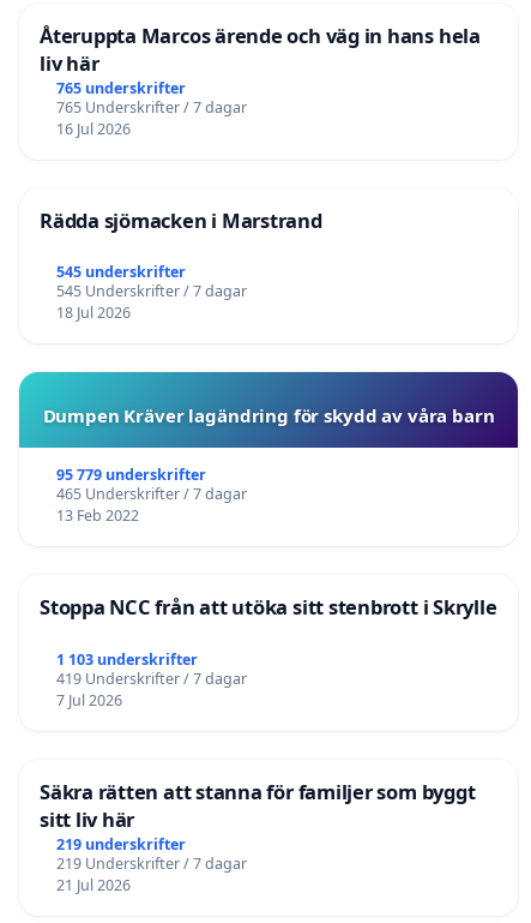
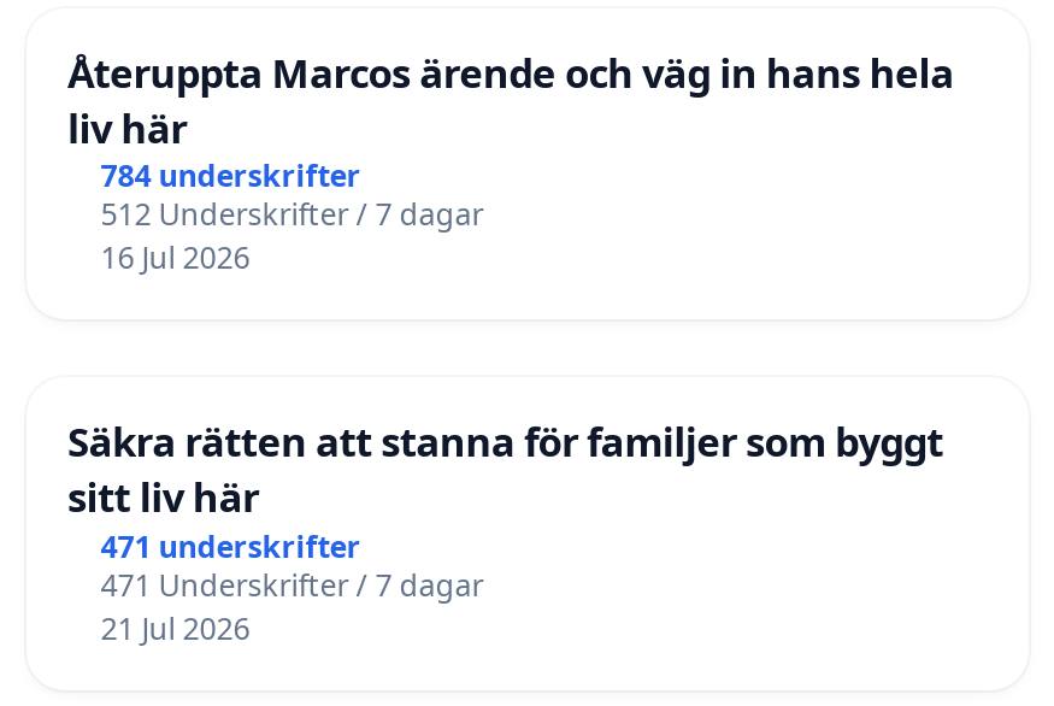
- 765 underskrifter
+ 784 underskrifter

- 765 Underskrifter / 7 dagar
+ 512 Underskrifter / 7 dagar

- Rädda sjömacken i Marstrand
- 545 underskrifter
- 545 Underskrifter / 7 dagar
- 18 Jul 2026

- Dumpen Kräver lagändring för skydd av våra barn
- 95 779 underskrifter
- 465 Underskrifter / 7 dagar
- 13 Feb 2022
- Stoppa NCC från att utöka sitt stenbrott i Skrylle
- 1 103 underskrifter
- 419 Underskrifter / 7 dagar
- 7 Jul 2026

- 219 underskrifter
+ 471 underskrifter

- 219 Underskrifter / 7 dagar
+ 471 Underskrifter / 7 dagar
